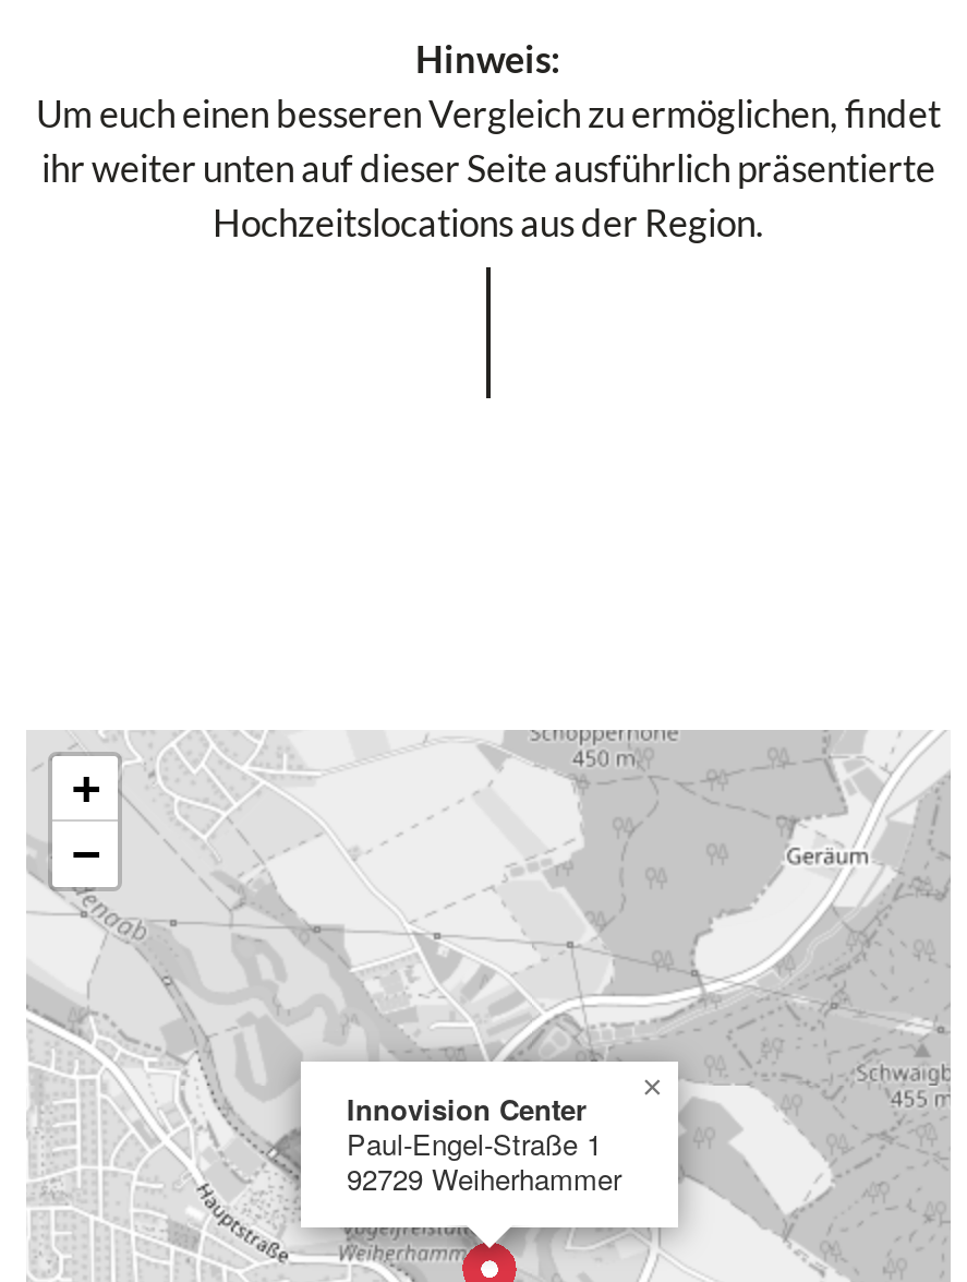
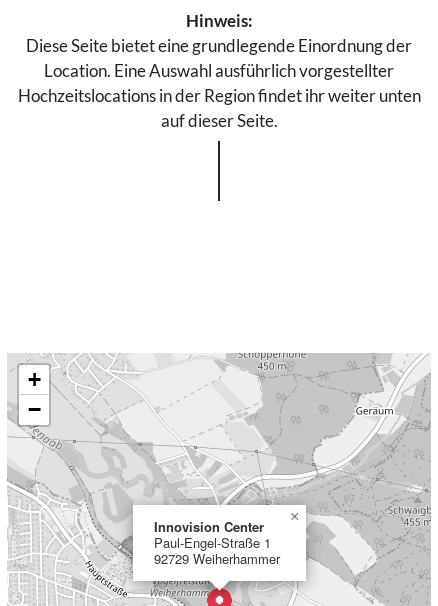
- Um euch einen besseren Vergleich zu ermöglichen, findet
- ihr weiter unten auf dieser Seite ausführlich präsentierte
- Hochzeitslocations aus der Region.
+ Diese Seite bietet eine grundlegende Einordnung der
+ Location. Eine Auswahl ausführlich vorgestellter
+ Hochzeitslocations in der Region findet ihr weiter unten
+ auf dieser Seite.
